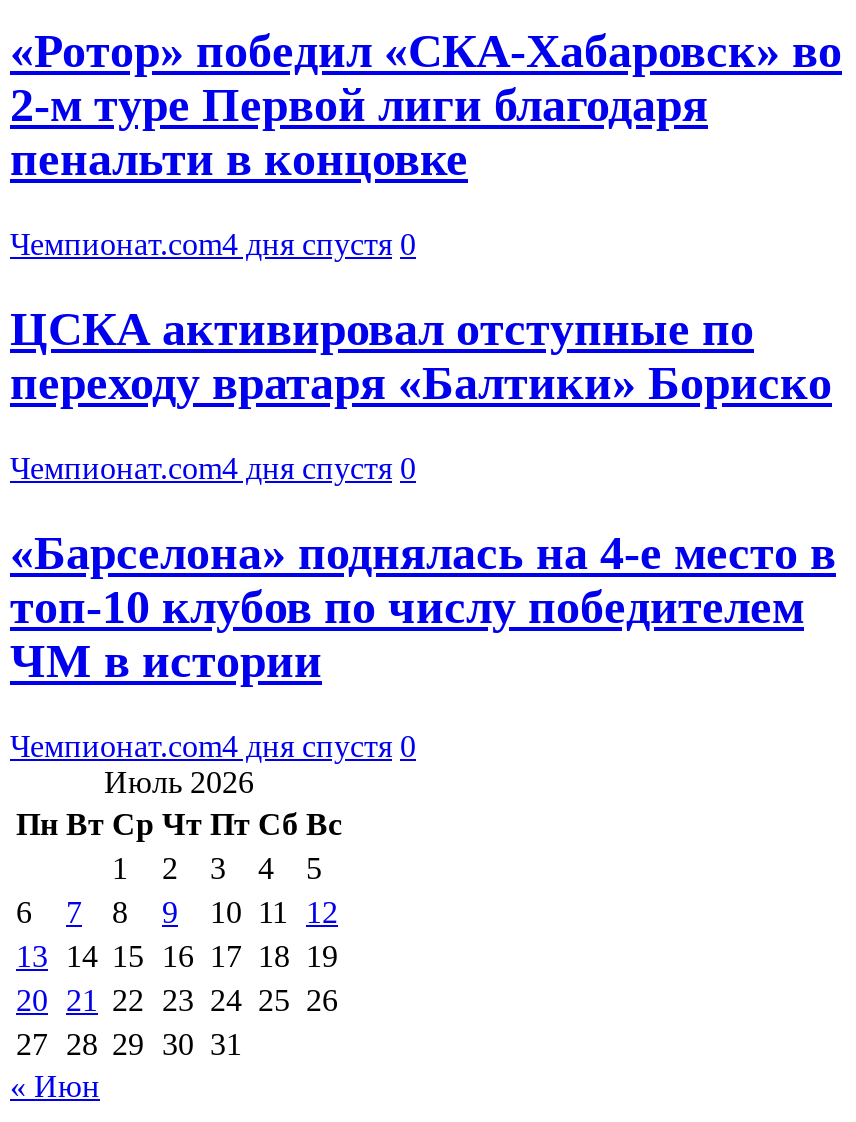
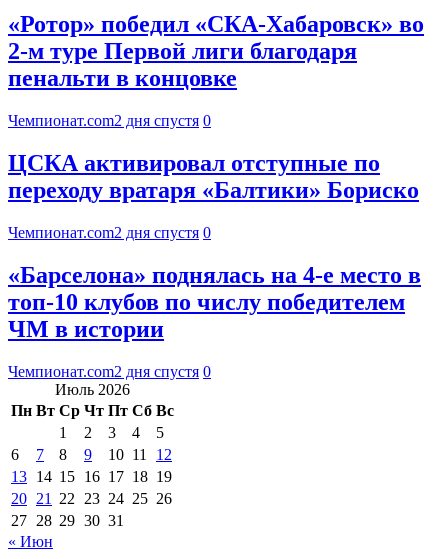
- Чемпионат.com4 дня спустя 0
+ Чемпионат.com2 дня спустя 0

- Чемпионат.com4 дня спустя 0
+ Чемпионат.com2 дня спустя 0

- Чемпионат.com4 дня спустя 0
+ Чемпионат.com2 дня спустя 0
